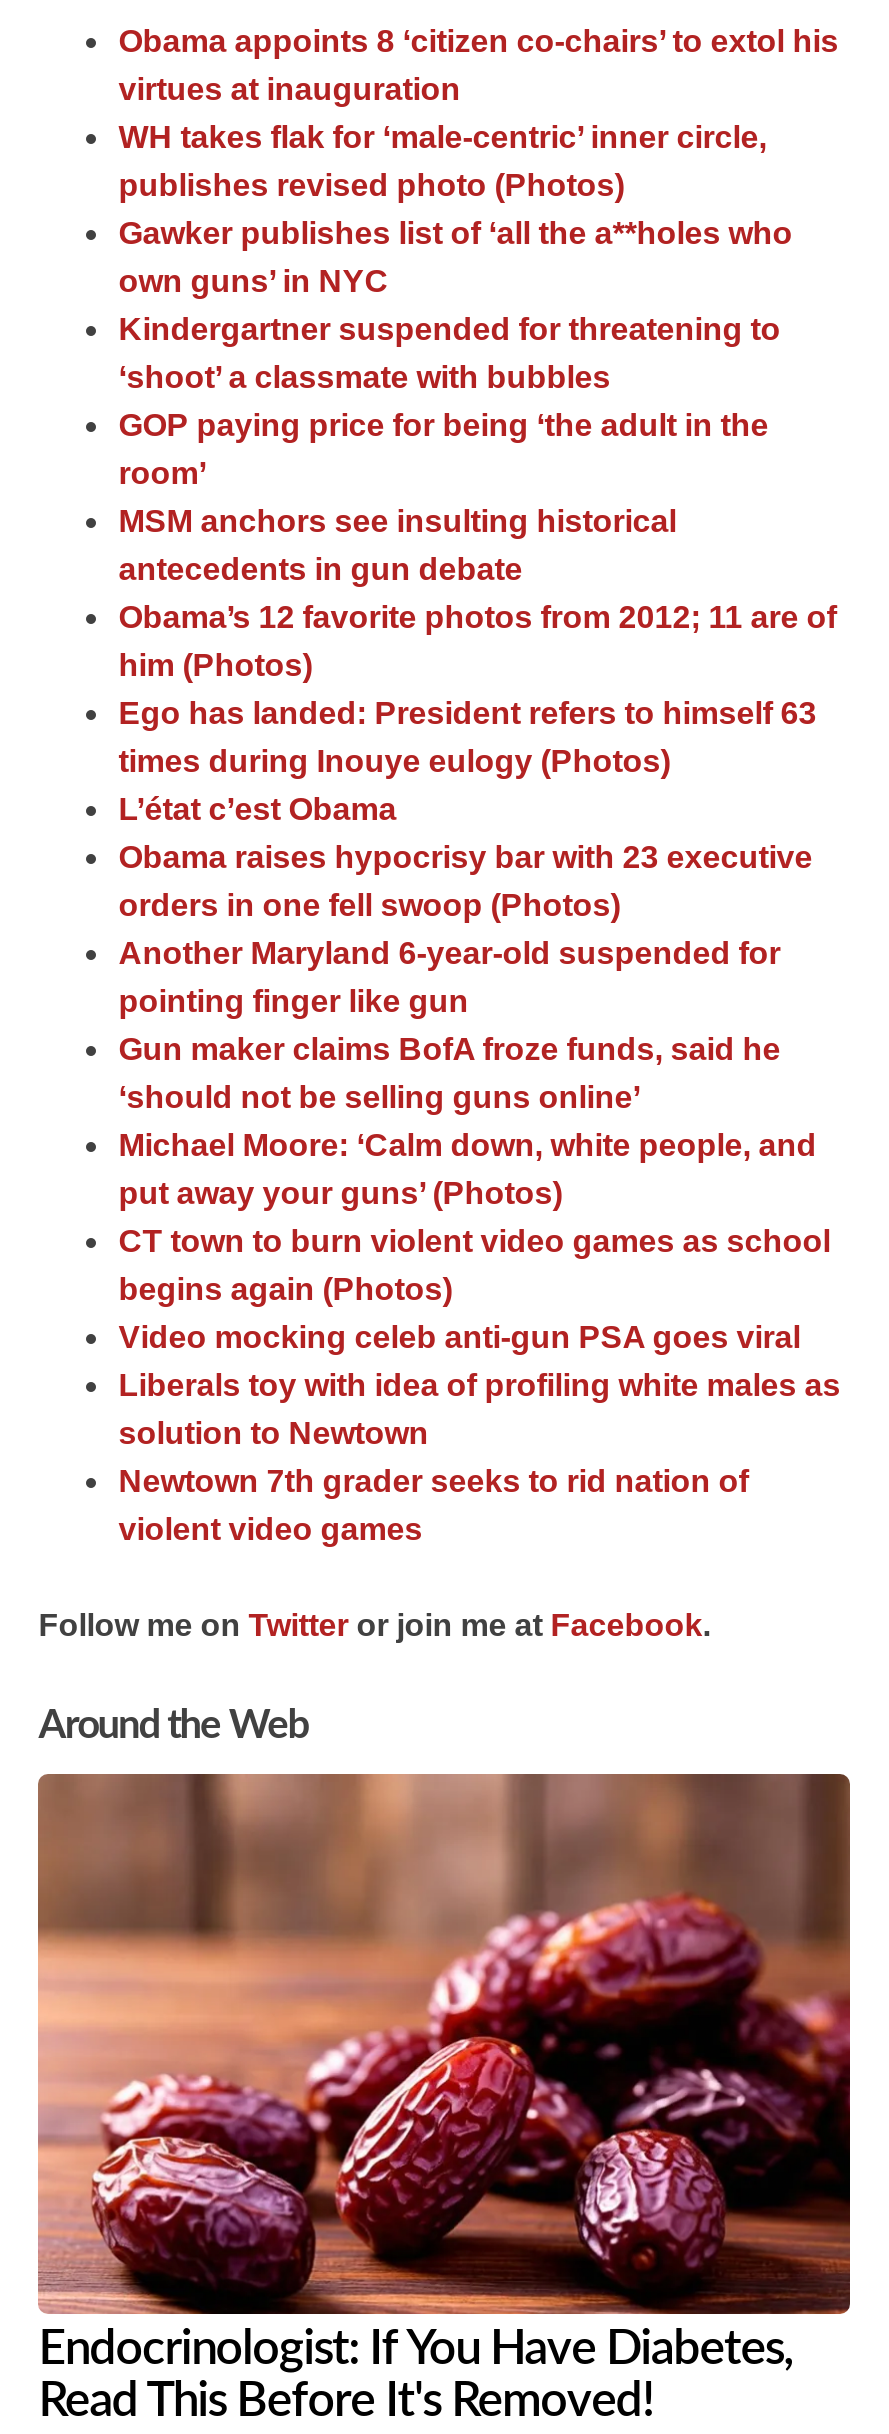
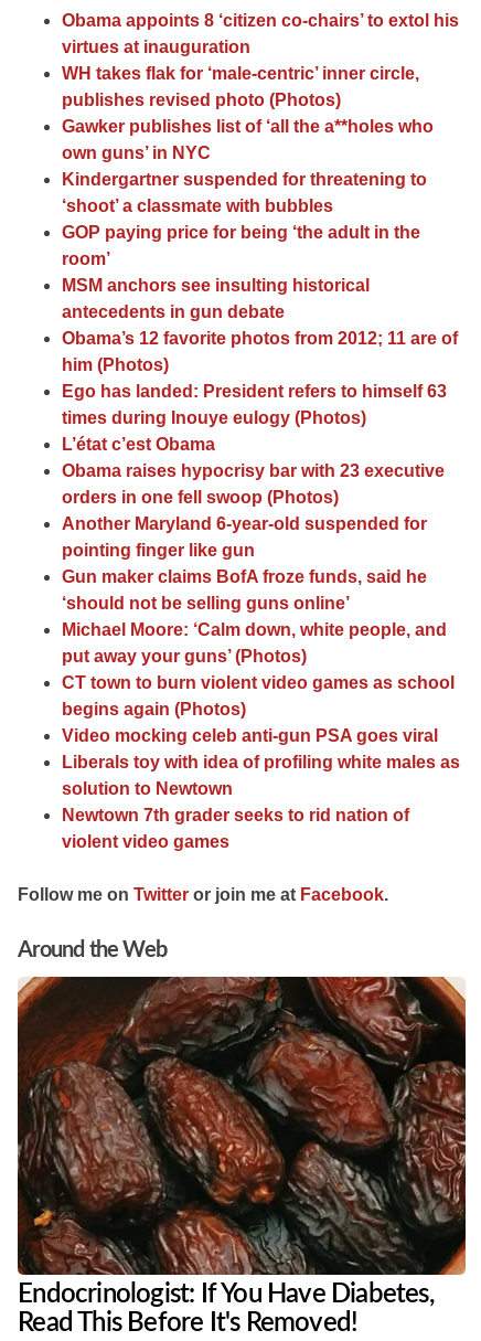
- [image]
+ [image]
